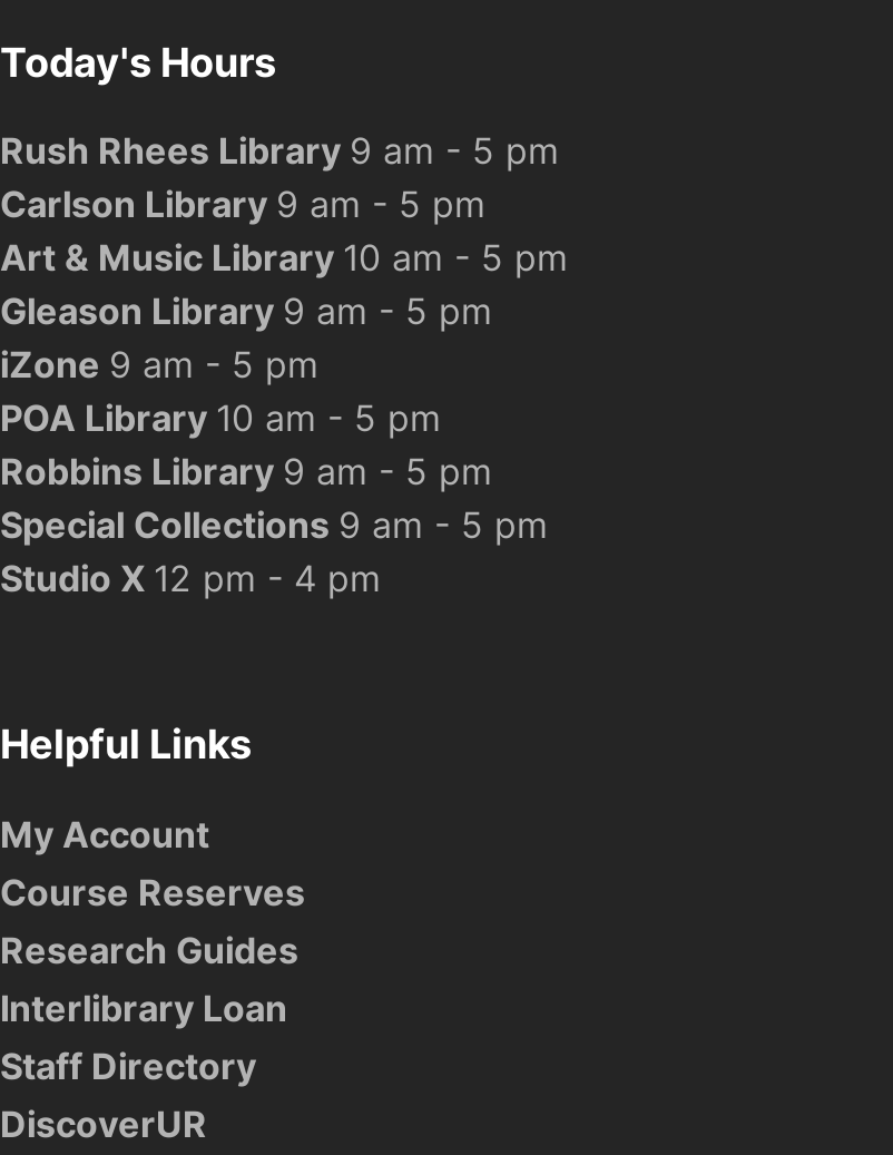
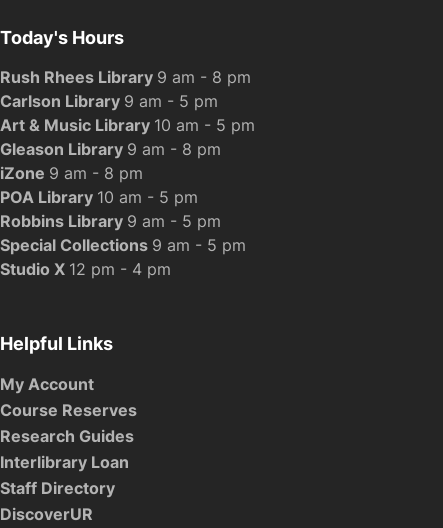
- Rush Rhees Library 9 am - 5 pm
+ Rush Rhees Library 9 am - 8 pm

- Gleason Library 9 am - 5 pm
+ Gleason Library 9 am - 8 pm

- iZone 9 am - 5 pm
+ iZone 9 am - 8 pm
